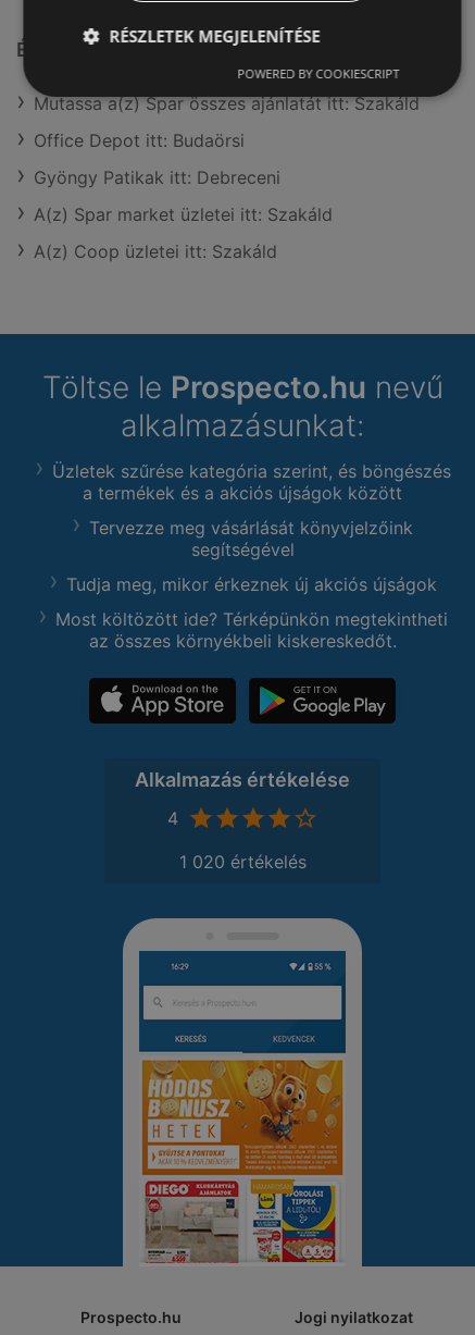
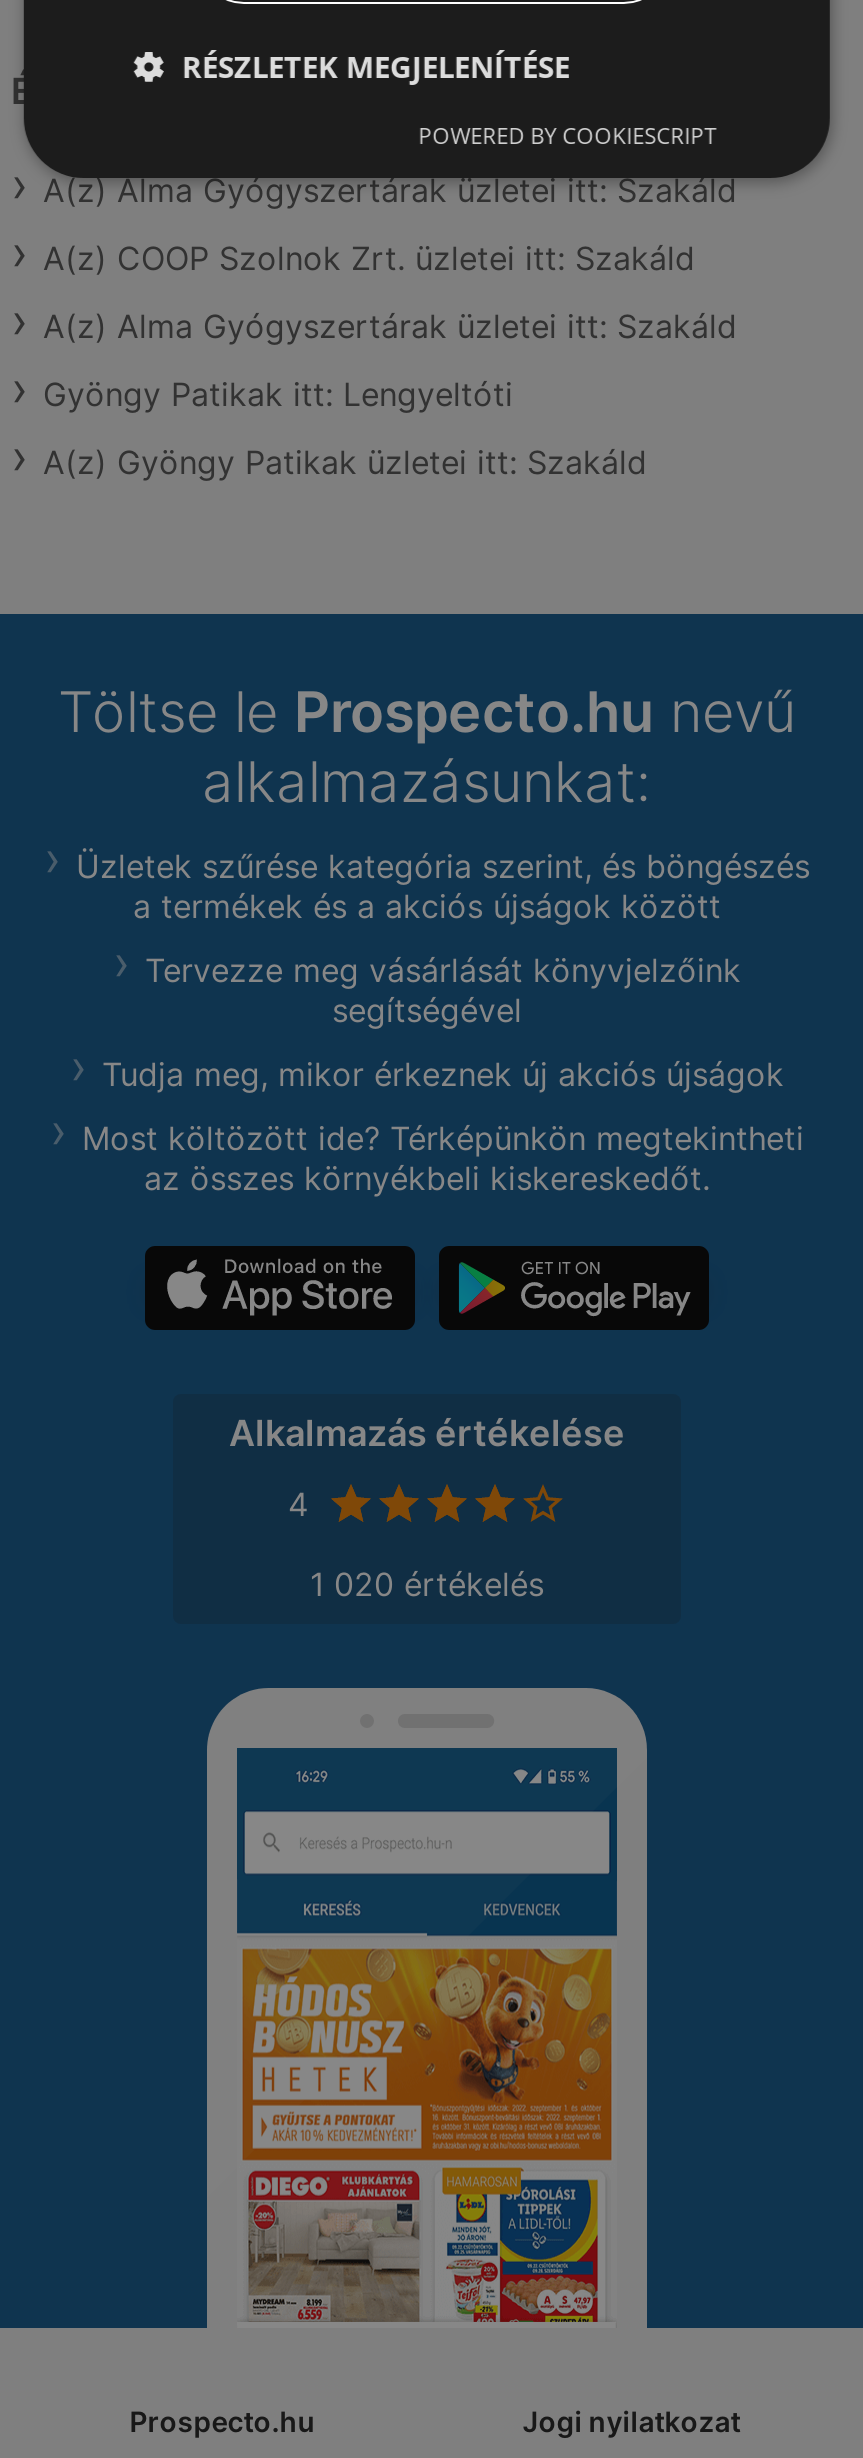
- Mutassa a(z) Spar összes ajánlatát itt: Szakáld
+ A(z) Alma Gyógyszertárak üzletei itt: Szakáld

- Office Depot itt: Budaörsi
+ A(z) COOP Szolnok Zrt. üzletei itt: Szakáld

- Gyöngy Patikak itt: Debreceni
+ A(z) Alma Gyógyszertárak üzletei itt: Szakáld

- A(z) Spar market üzletei itt: Szakáld
+ Gyöngy Patikak itt: Lengyeltóti

- A(z) Coop üzletei itt: Szakáld
+ A(z) Gyöngy Patikak üzletei itt: Szakáld
